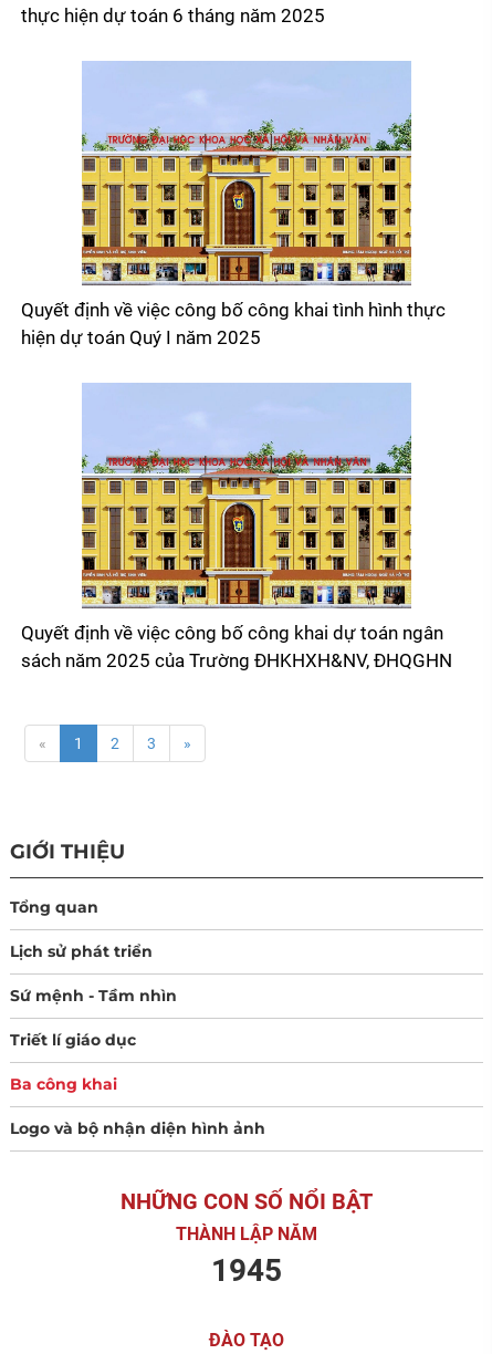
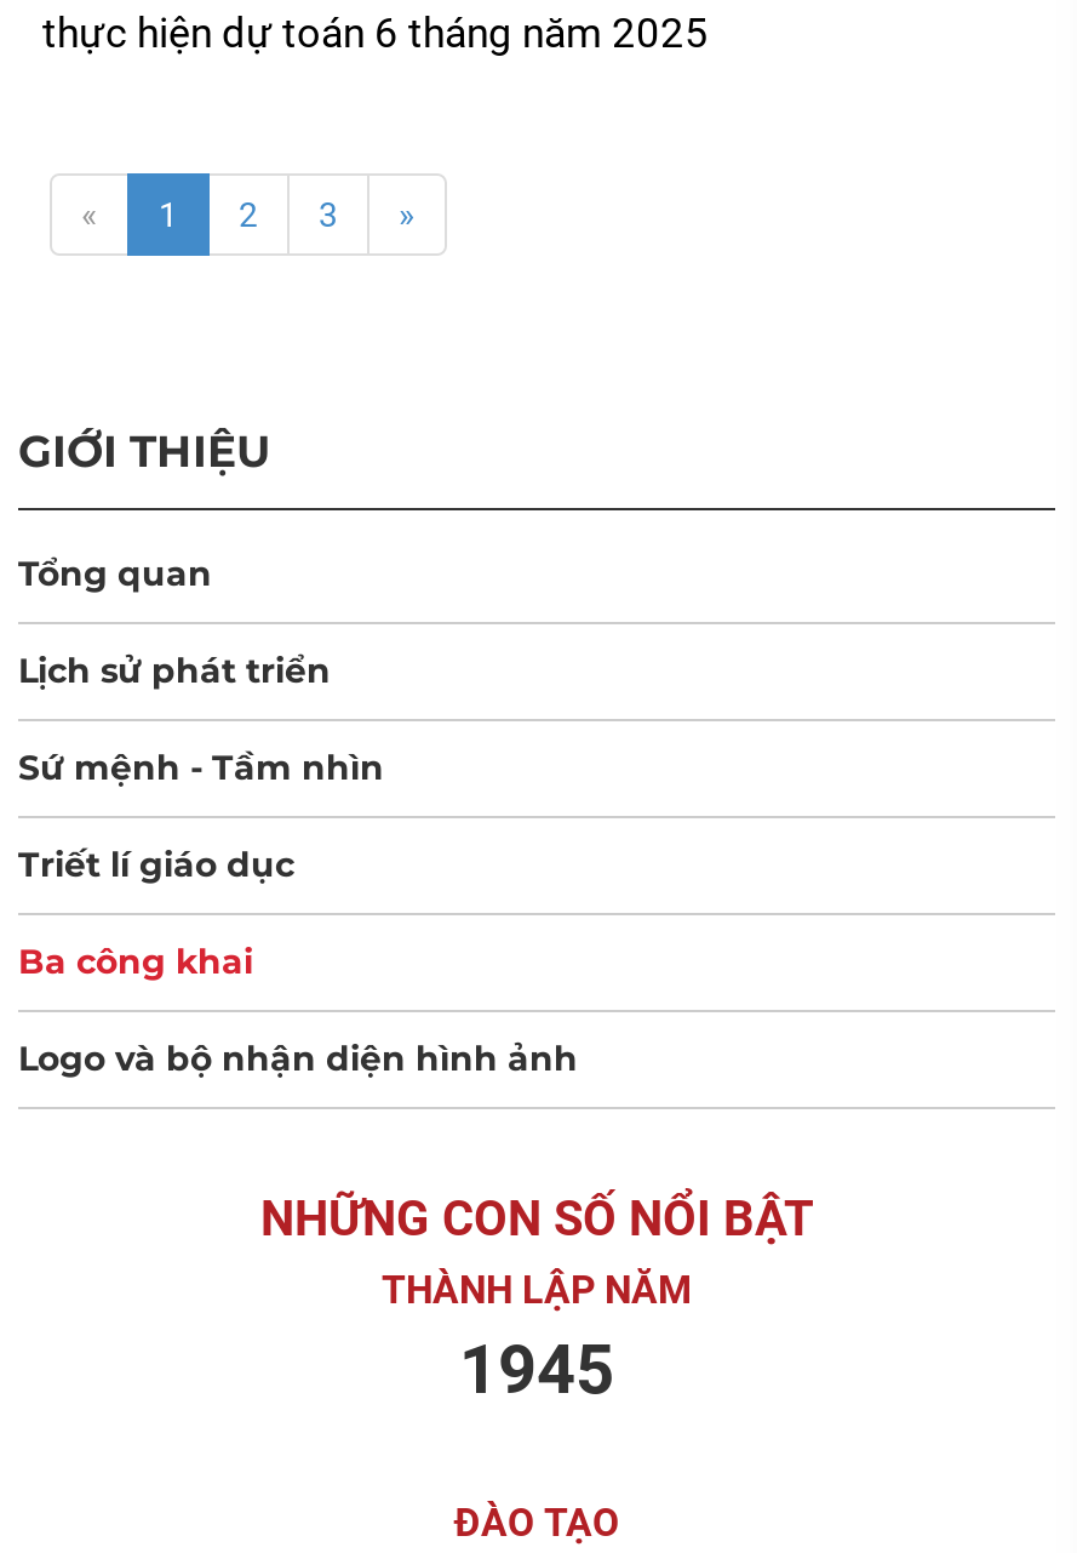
- [image]
- Quyết định về việc công bố công khai tình hình thực
- hiện dự toán Quý I năm 2025

- [image]
- Quyết định về việc công bố công khai dự toán ngân
- sách năm 2025 của Trường ĐHKHXH&NV, ĐHQGHN
